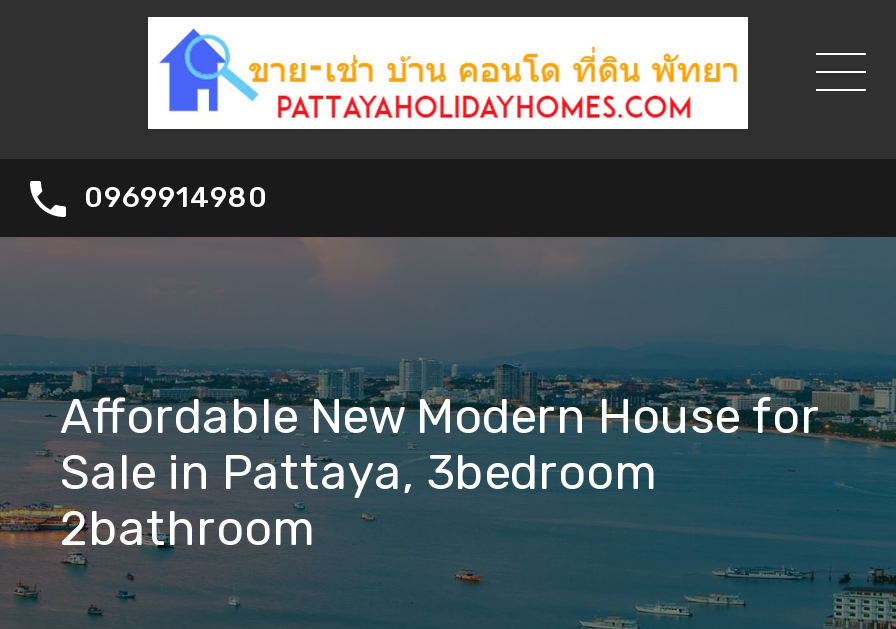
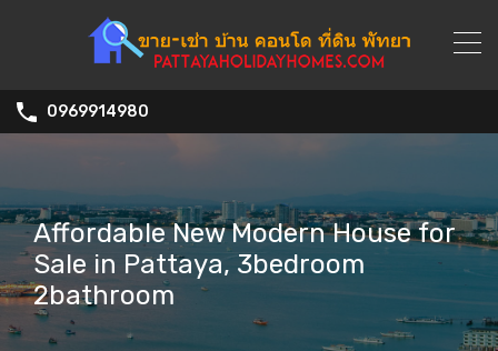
- [image]
+ [image]
